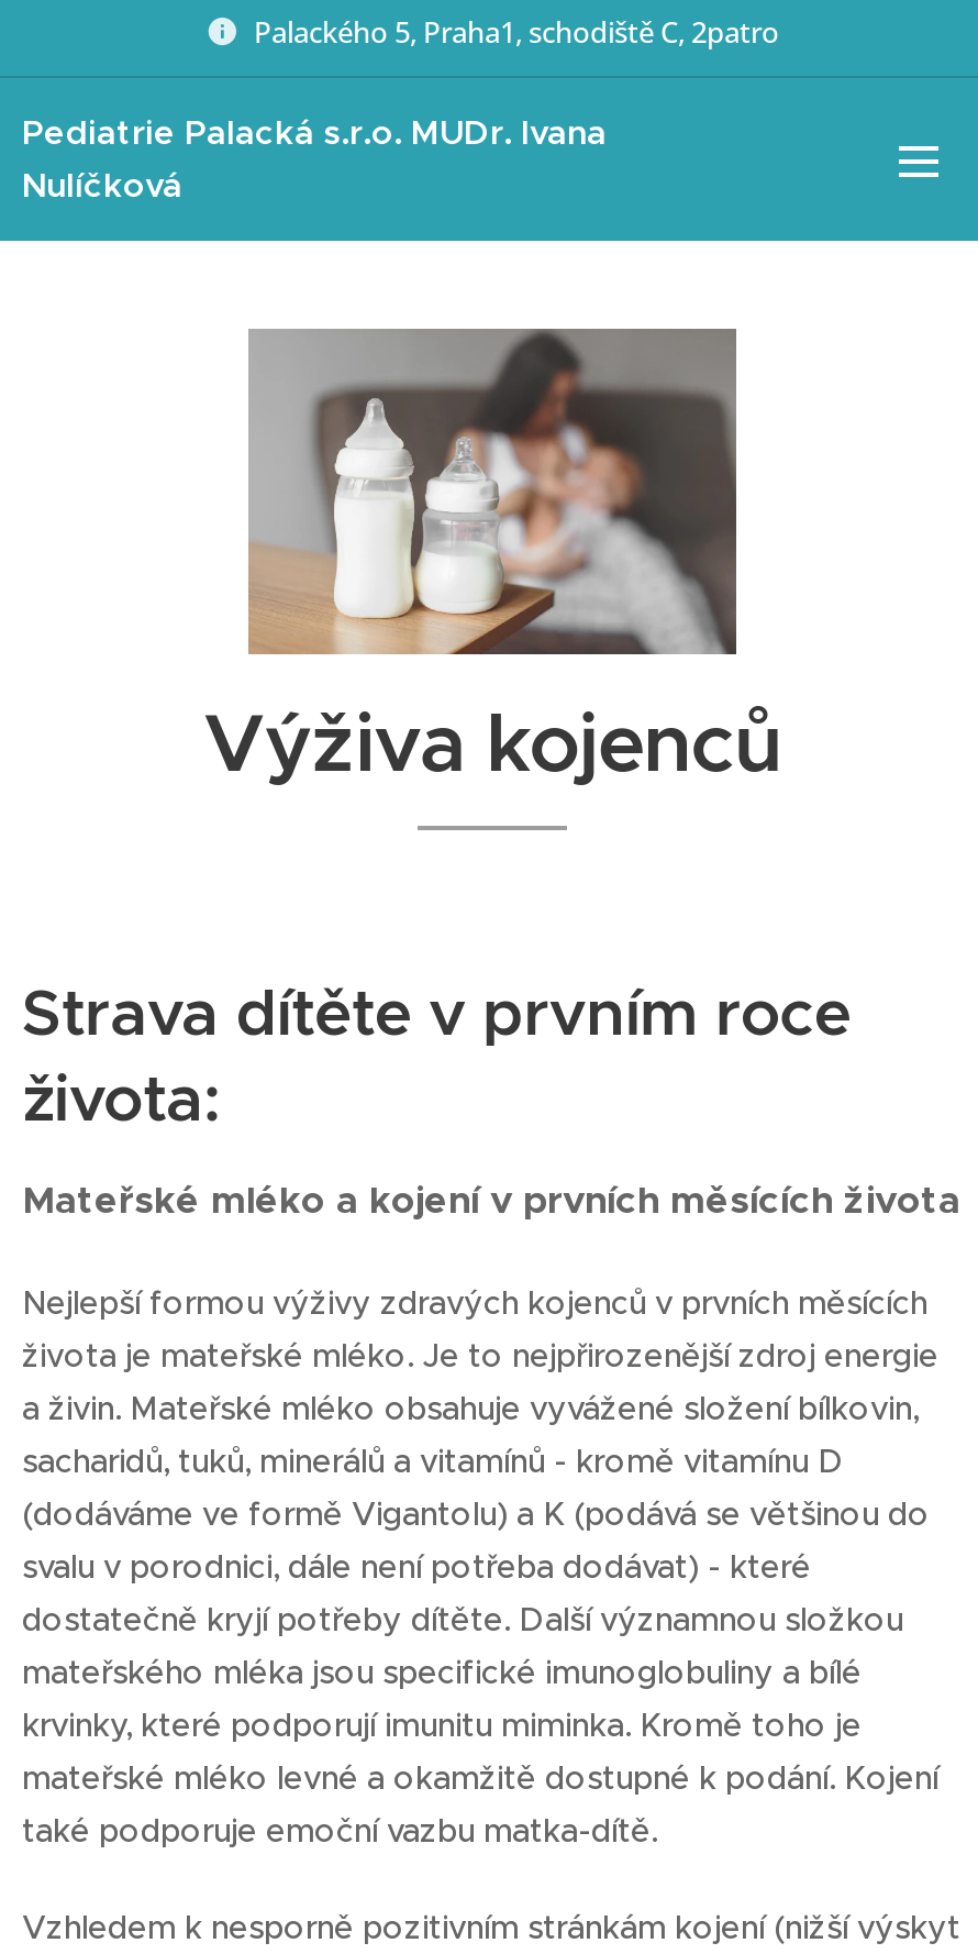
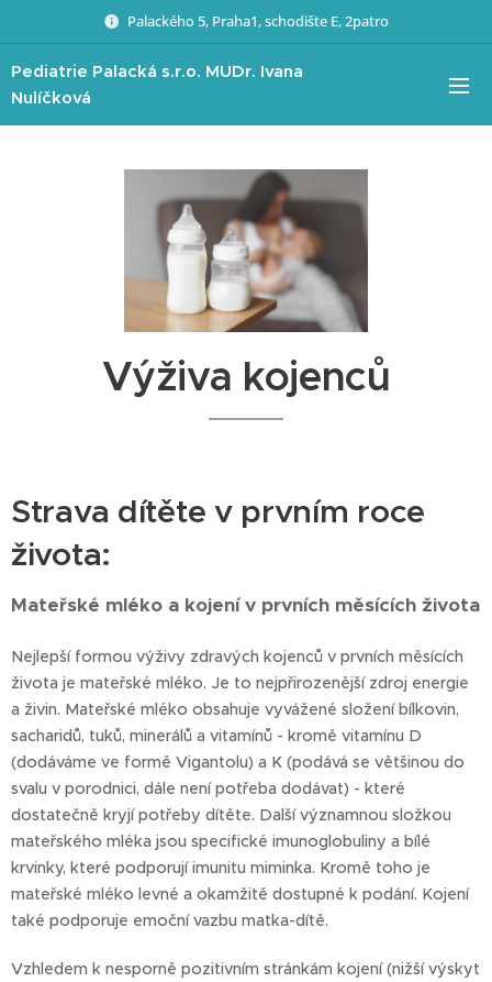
- Palackého 5, Praha1, schodiště C, 2patro
+ Palackého 5, Praha1, schodište E, 2patro
